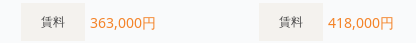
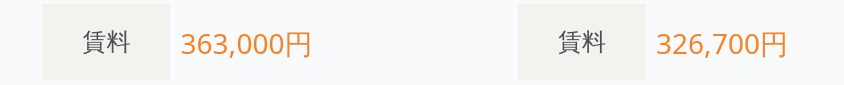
- 賃料 418,000円
+ 賃料 326,700円
